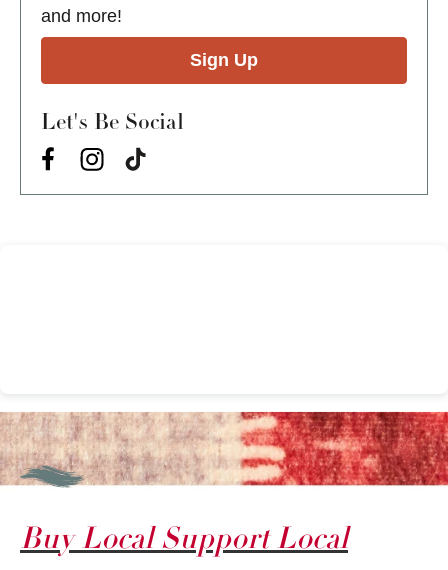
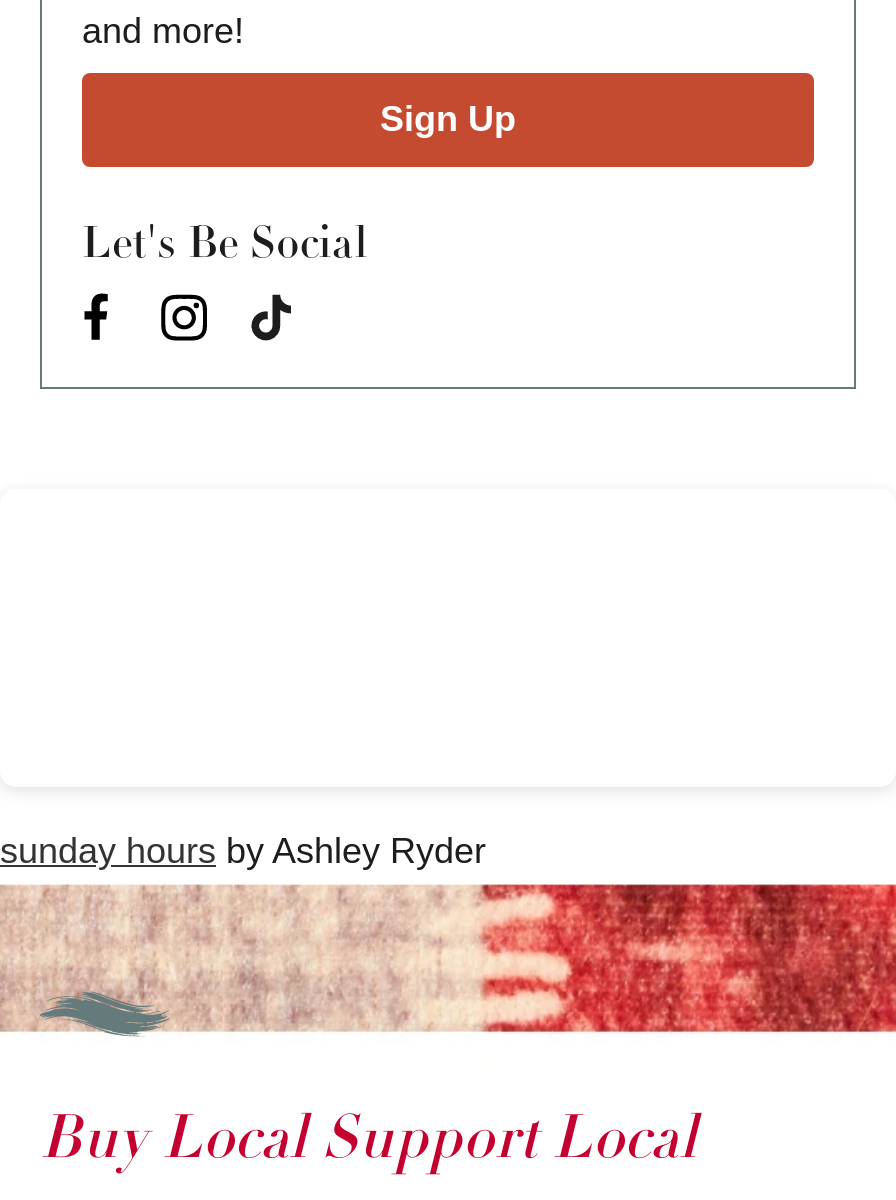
+ sunday hours by Ashley Ryder
